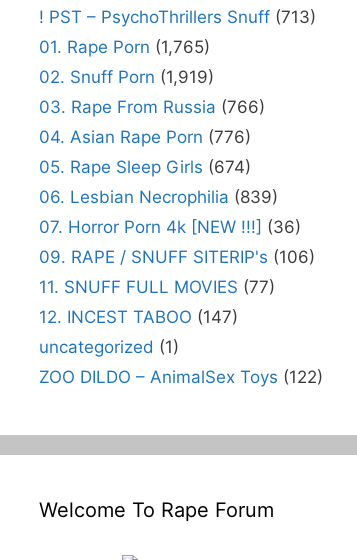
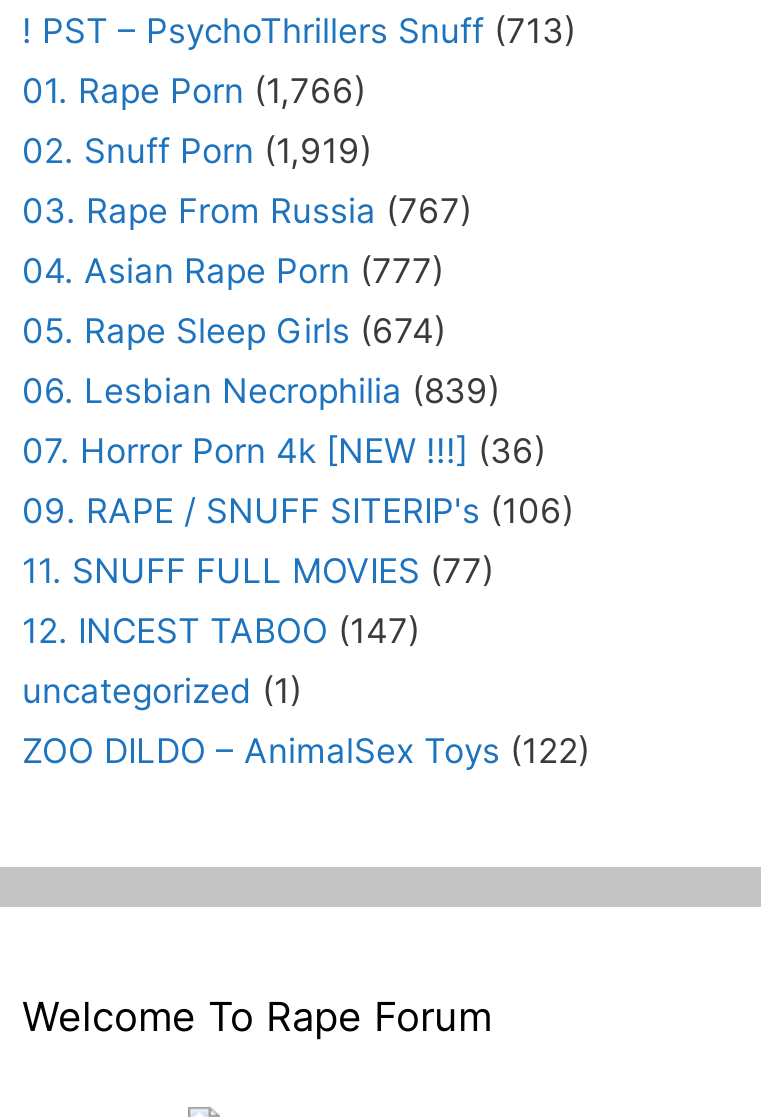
- 01. Rape Porn (1,765)
+ 01. Rape Porn (1,766)

- 03. Rape From Russia (766)
+ 03. Rape From Russia (767)

- 04. Asian Rape Porn (776)
+ 04. Asian Rape Porn (777)
